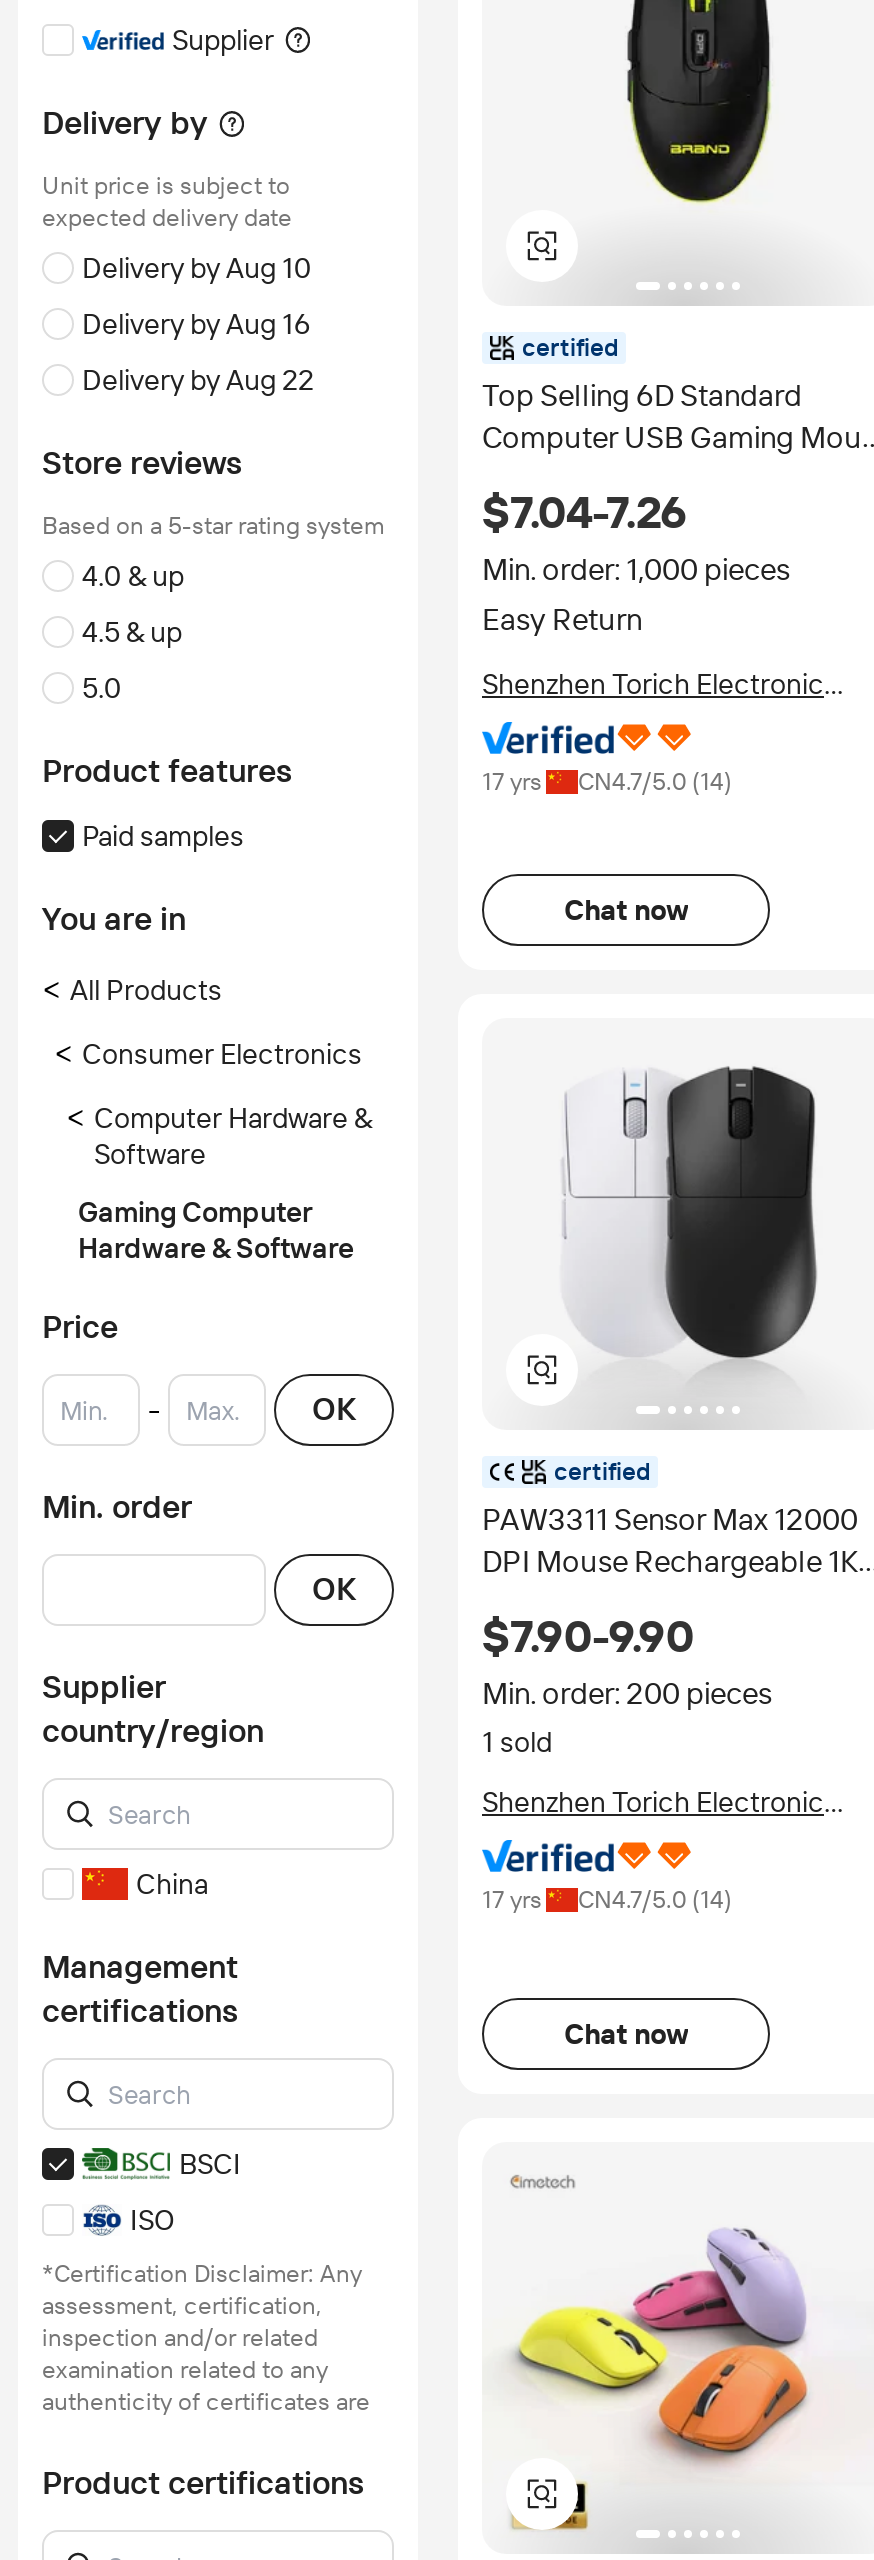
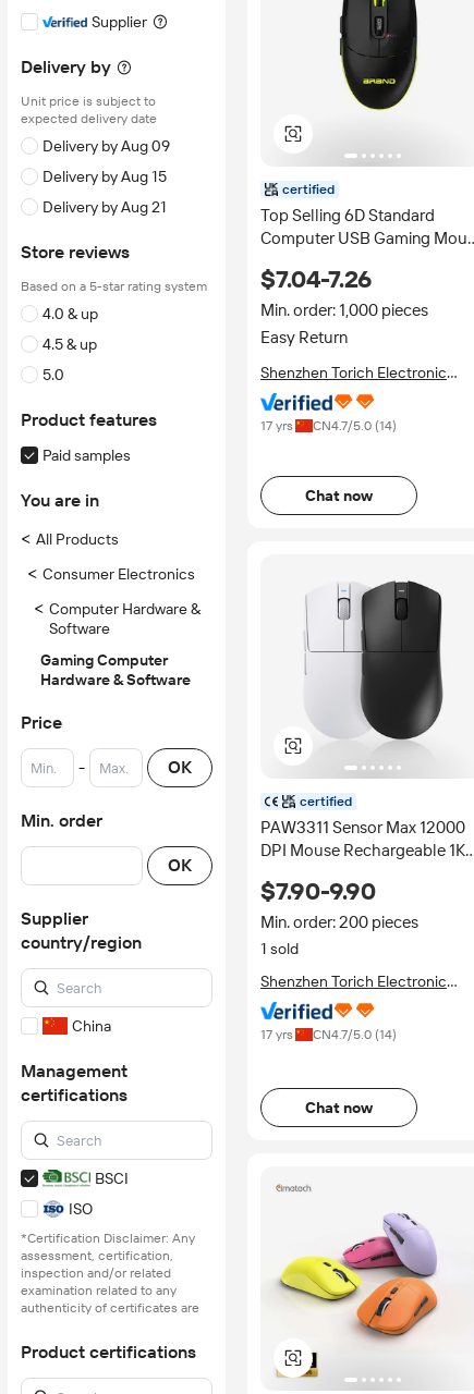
- Delivery by Aug 10
+ Delivery by Aug 09

- Delivery by Aug 16
+ Delivery by Aug 15

- Delivery by Aug 22
+ Delivery by Aug 21
